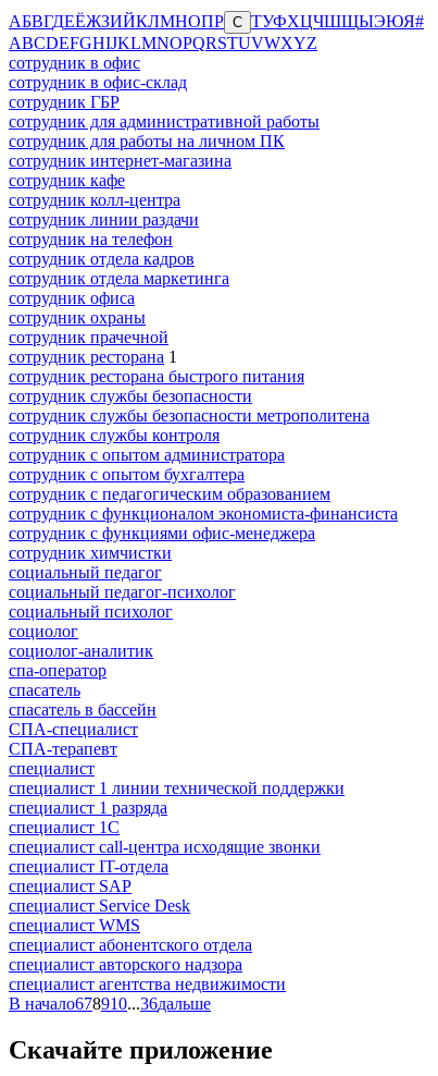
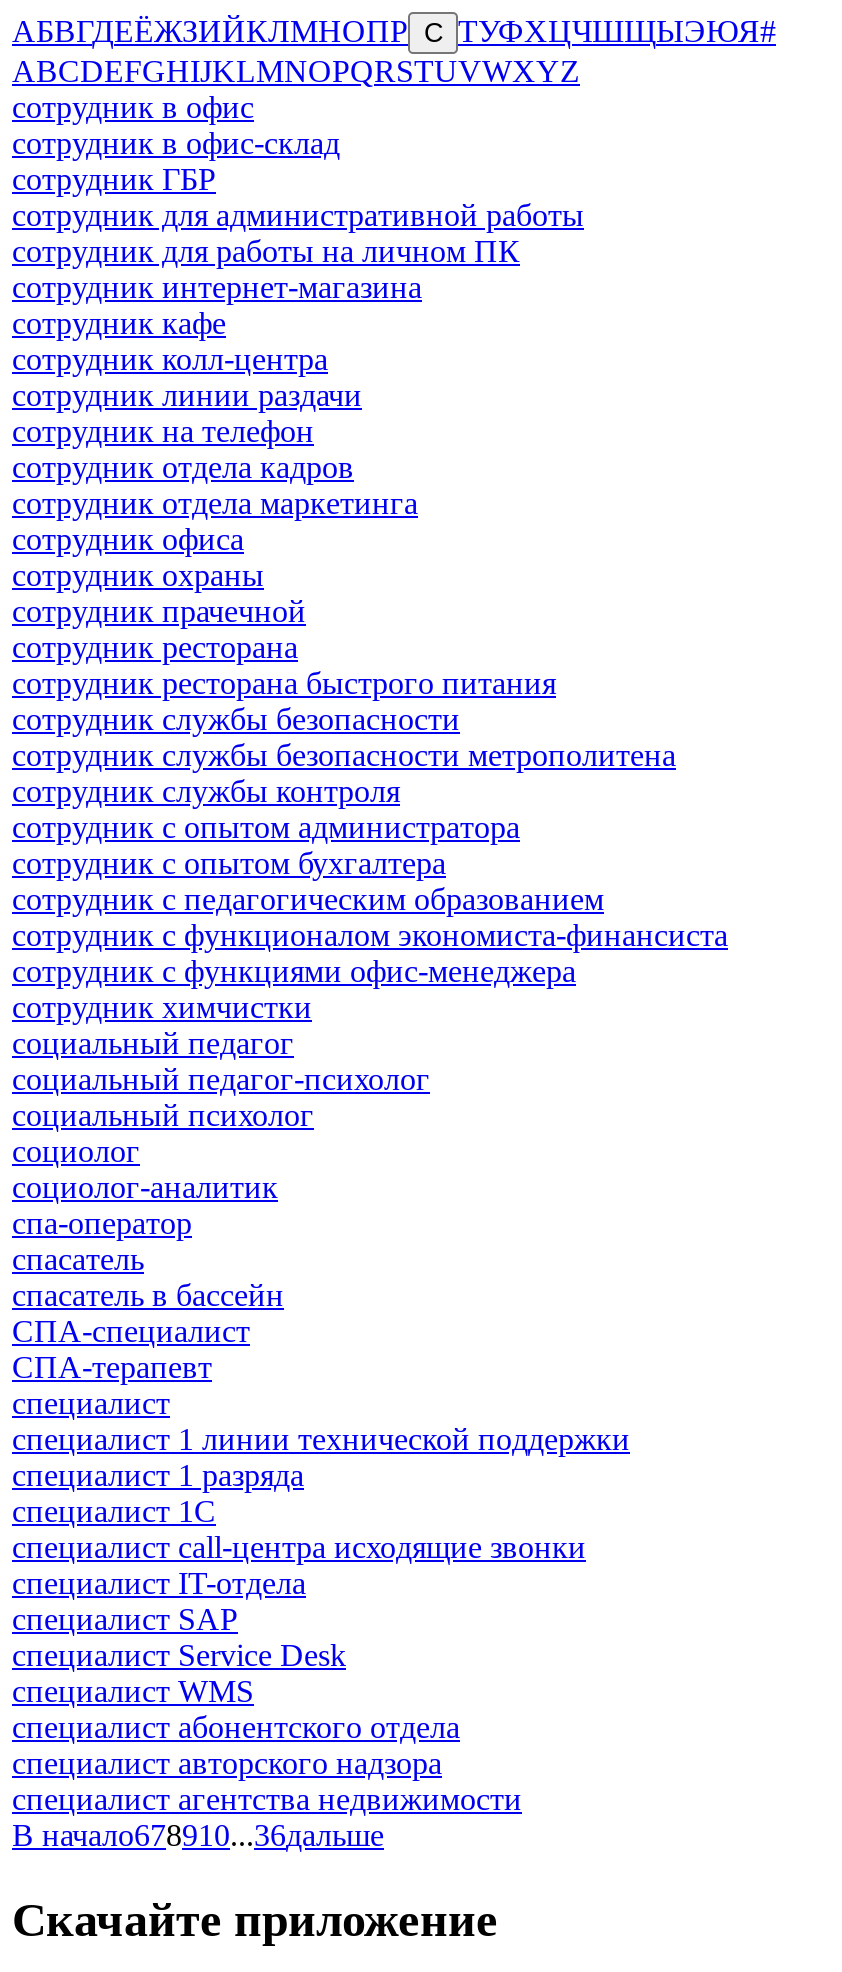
- сотрудник ресторана 1
+ сотрудник ресторана
